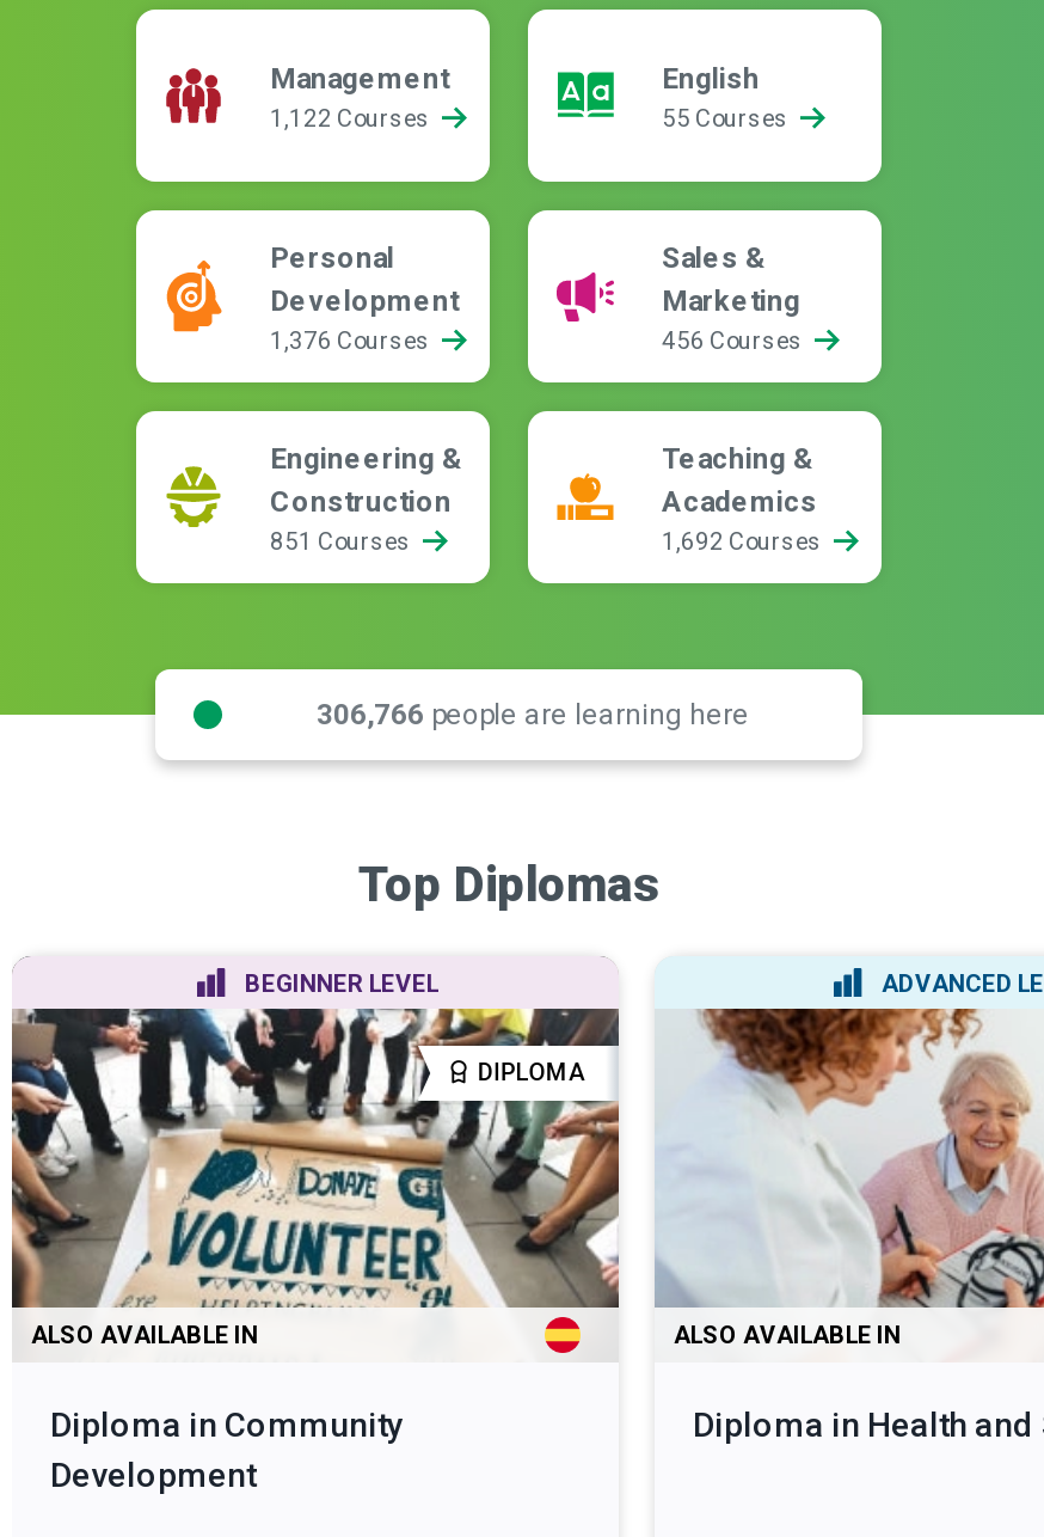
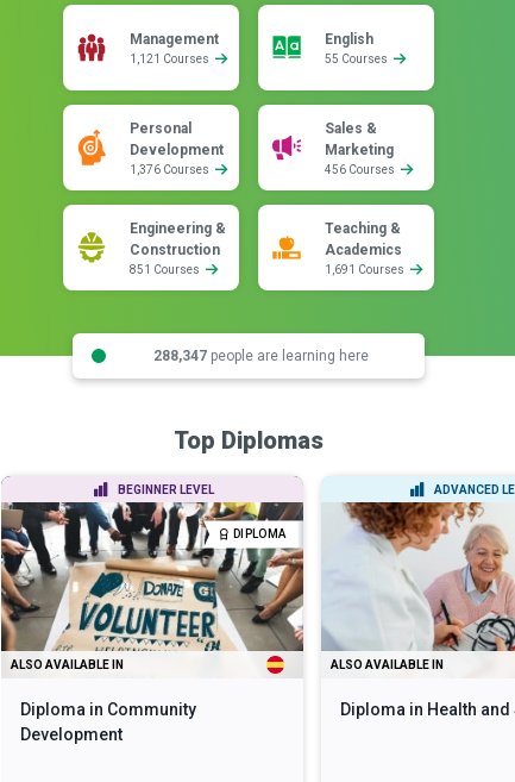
- 1,122 Courses
+ 1,121 Courses

- 1,692 Courses
+ 1,691 Courses

- 306,766 people are learning here
+ 288,347 people are learning here
